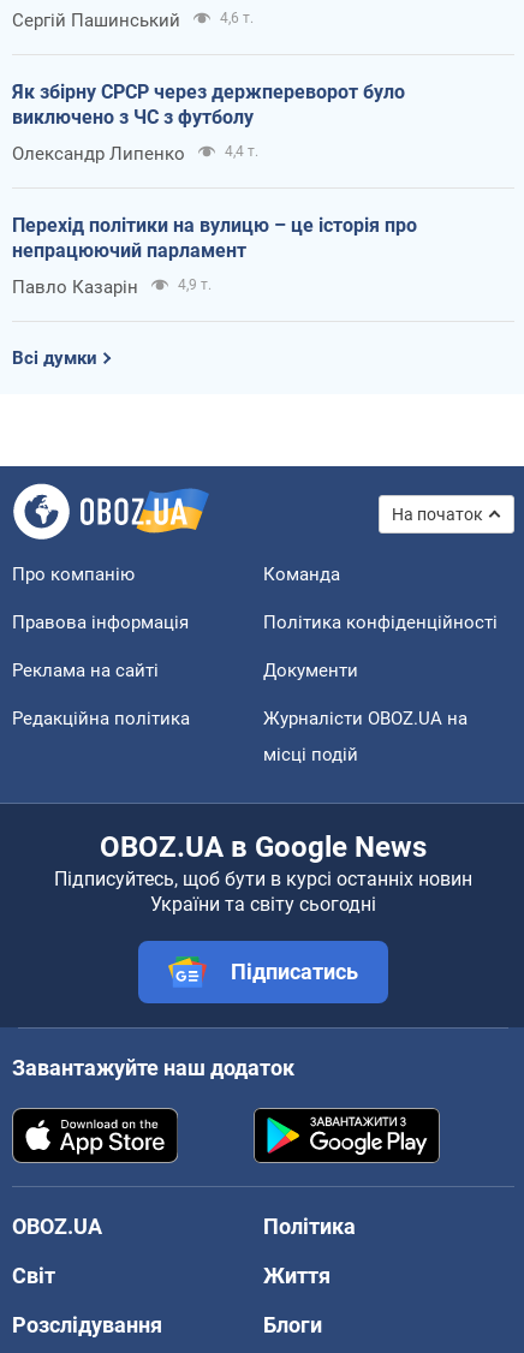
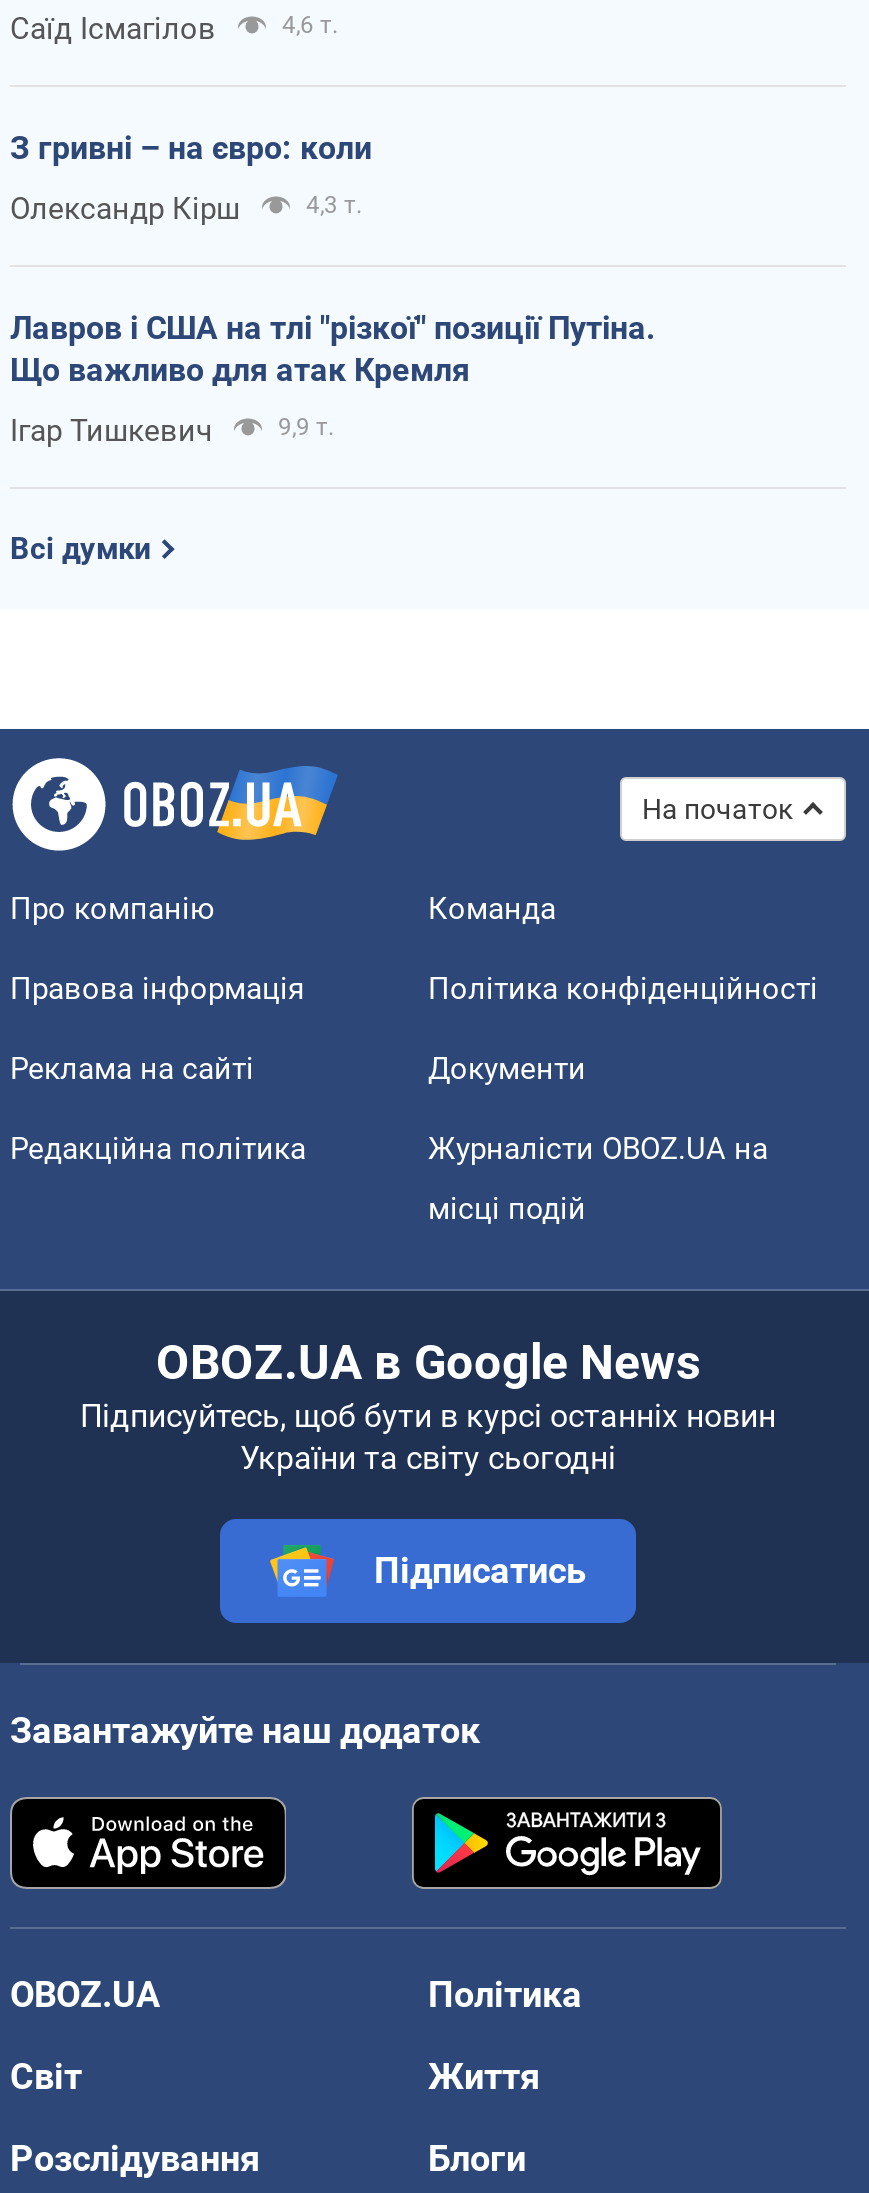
- Сергій Пашинський
+ Саїд Ісмагілов

- Як збірну СРСР через держпереворот було
- виключено з ЧС з футболу
+ З гривні – на євро: коли

- Олександр Липенко
- 4,4 т.
+ Олександр Кірш
+ 4,3 т.

- Перехід політики на вулицю – це історія про
- непрацюючий парламент
+ Лавров і США на тлі "різкої" позиції Путіна.
+ Що важливо для атак Кремля

- Павло Казарін
- 4,9 т.
+ Ігар Тишкевич
+ 9,9 т.
